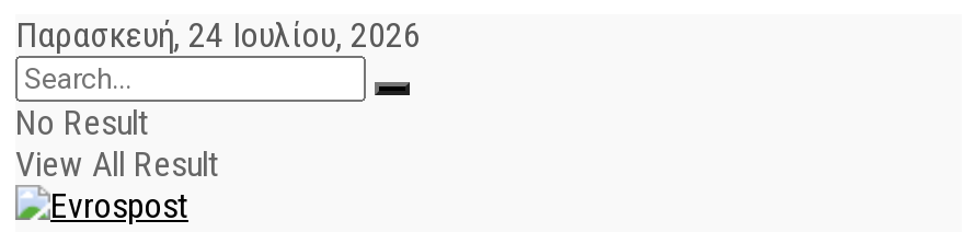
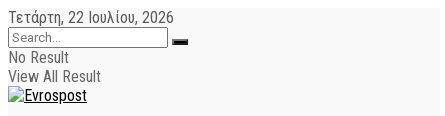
- Παρασκευή, 24 Ιουλίου, 2026
+ Τετάρτη, 22 Ιουλίου, 2026
